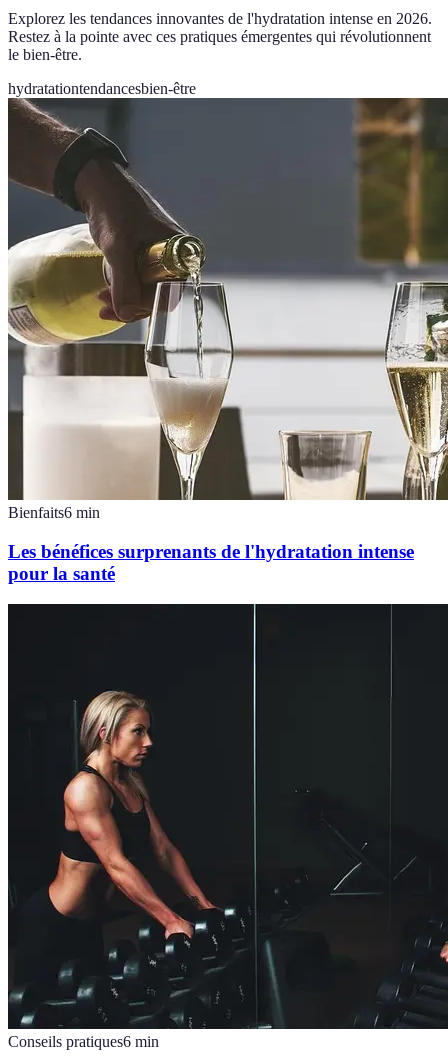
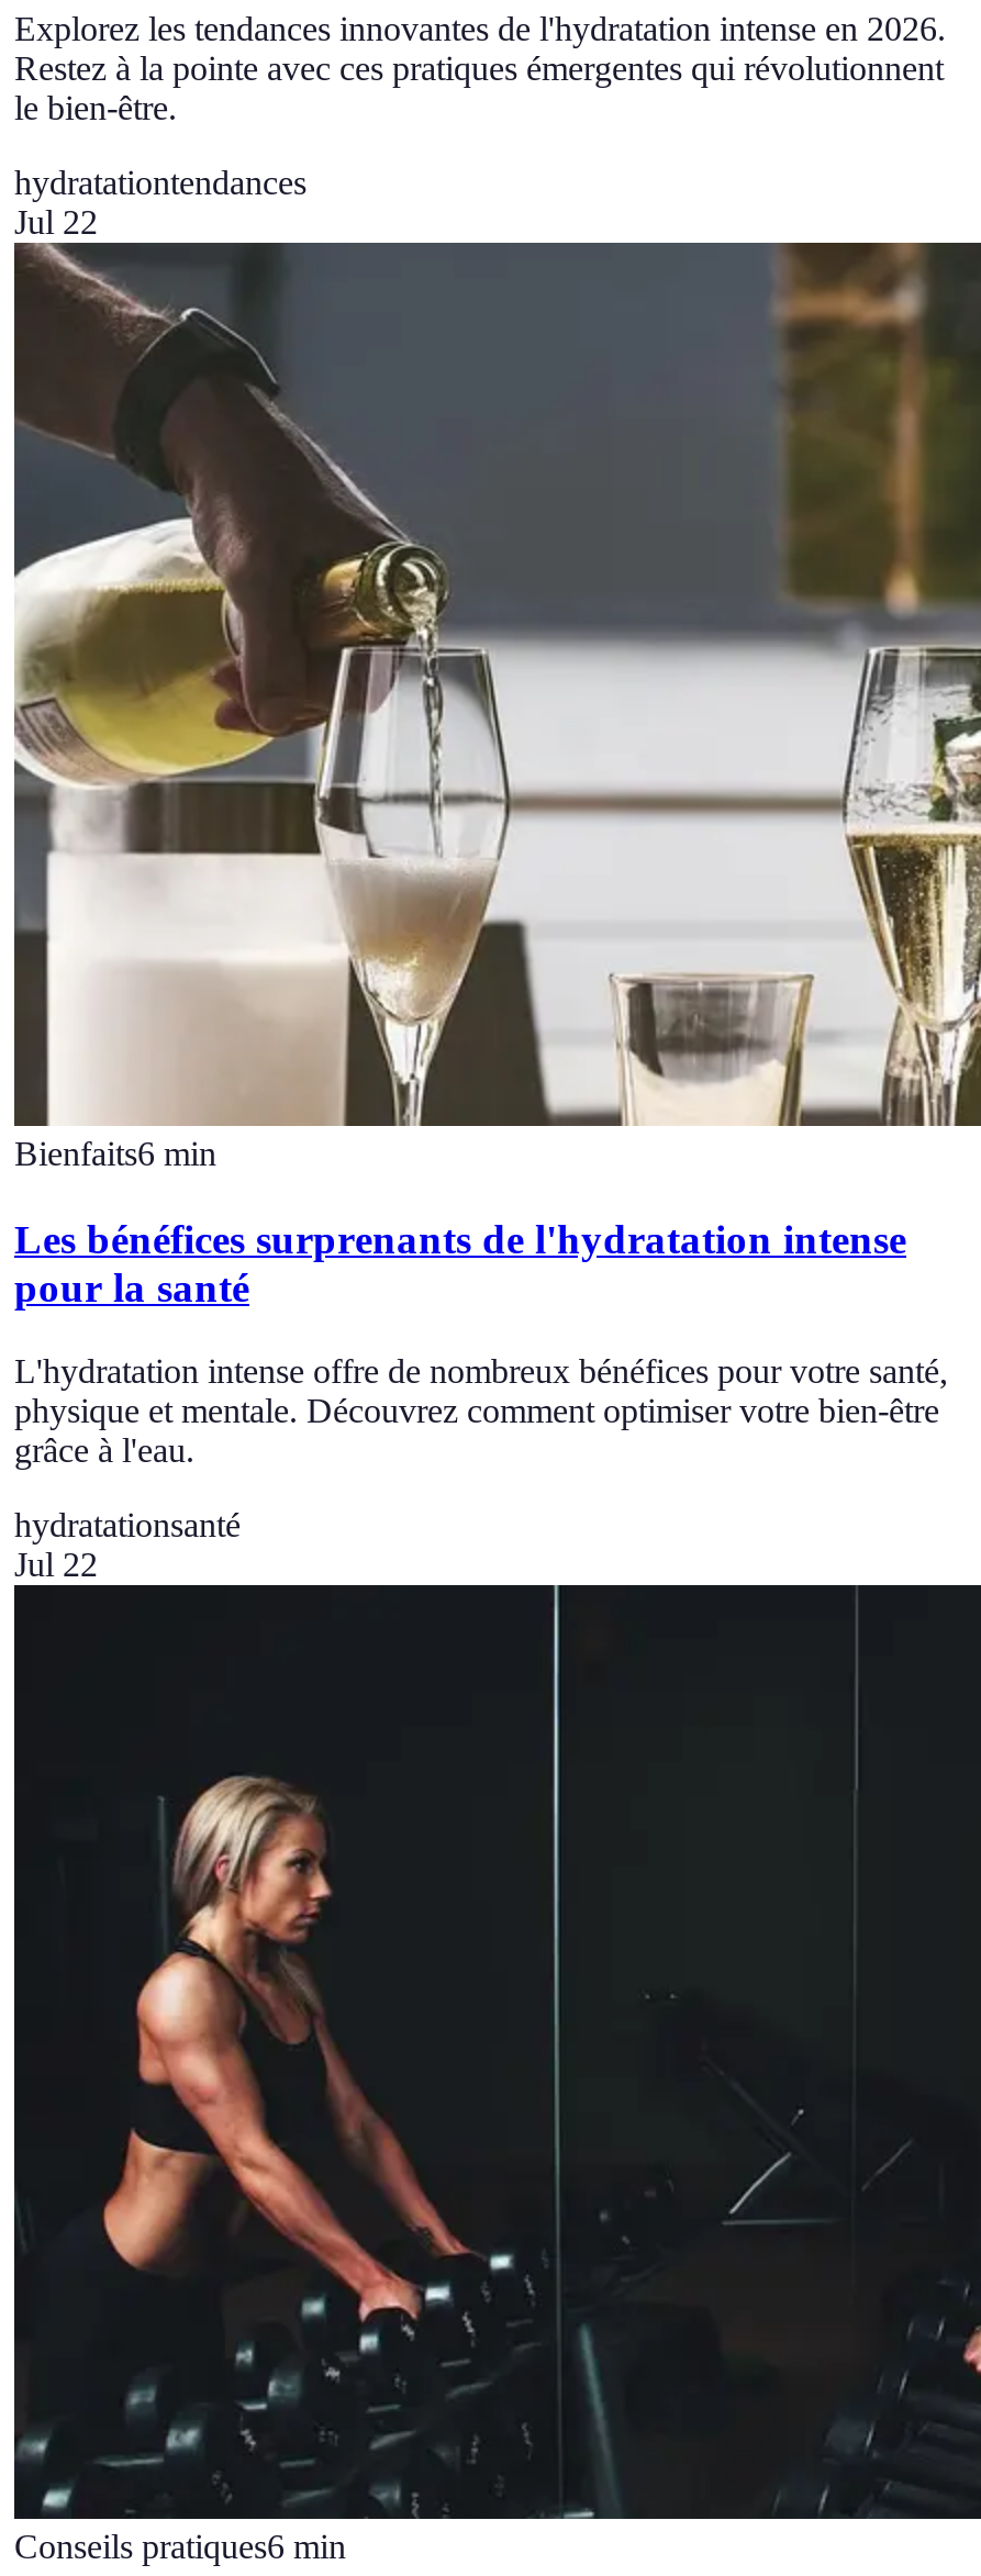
- hydratationtendancesbien-être
+ hydratationtendances
+ Jul 22

+ L'hydratation intense offre de nombreux bénéfices pour votre santé,
+ physique et mentale. Découvrez comment optimiser votre bien-être
+ grâce à l'eau.
+ hydratationsanté
+ Jul 22
